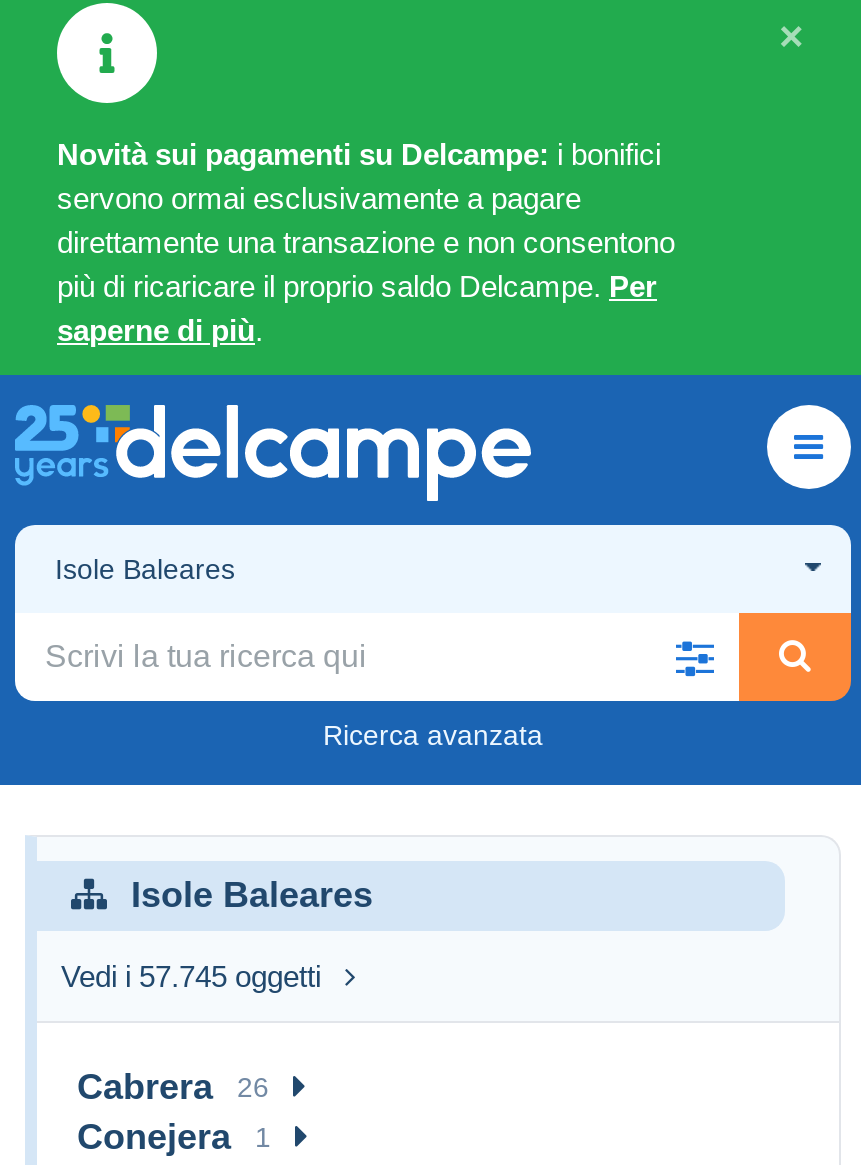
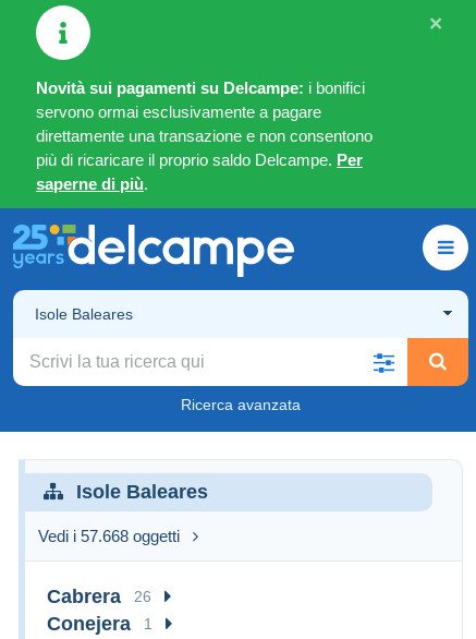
- Vedi i 57.745 oggetti
+ Vedi i 57.668 oggetti
